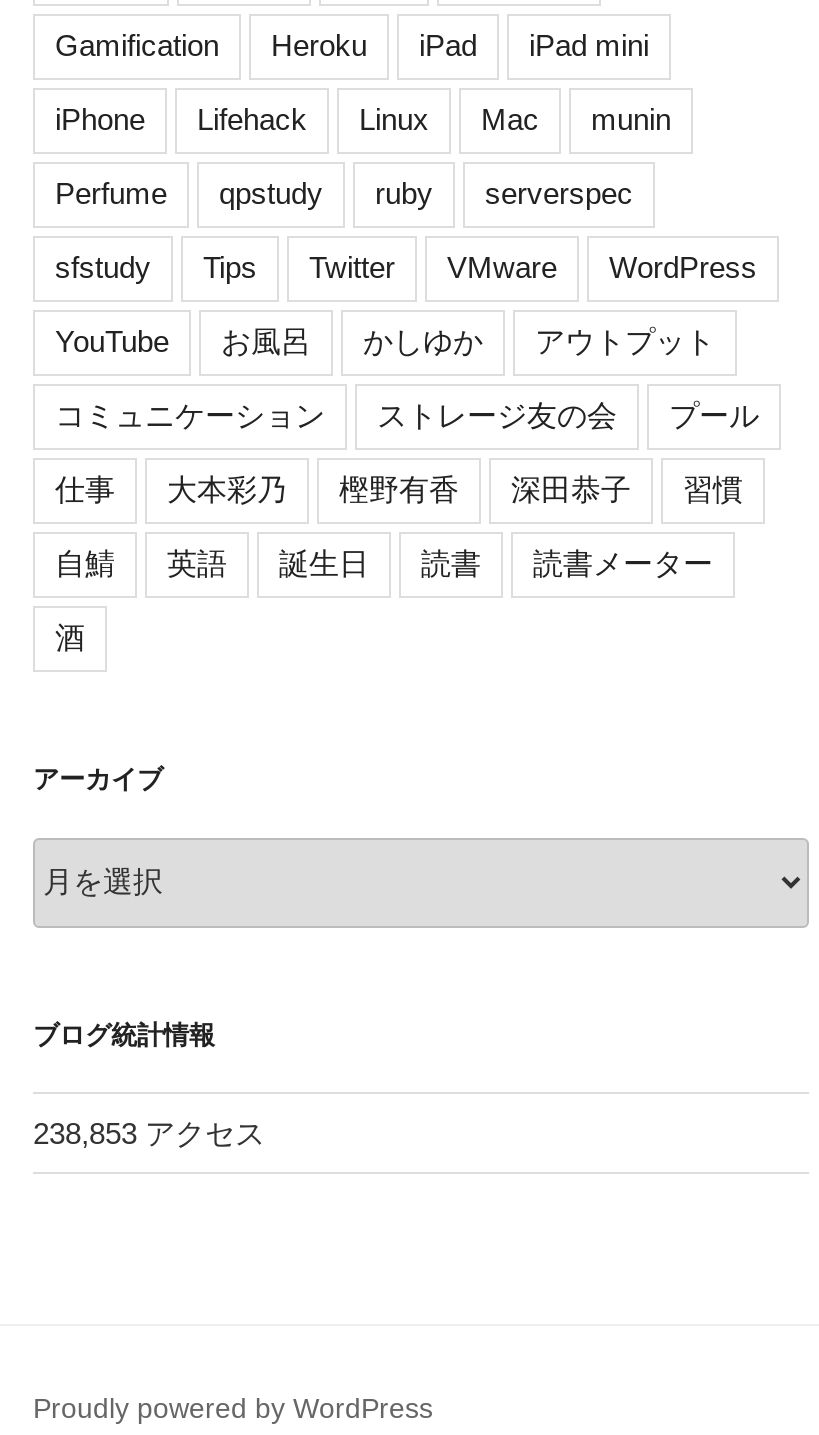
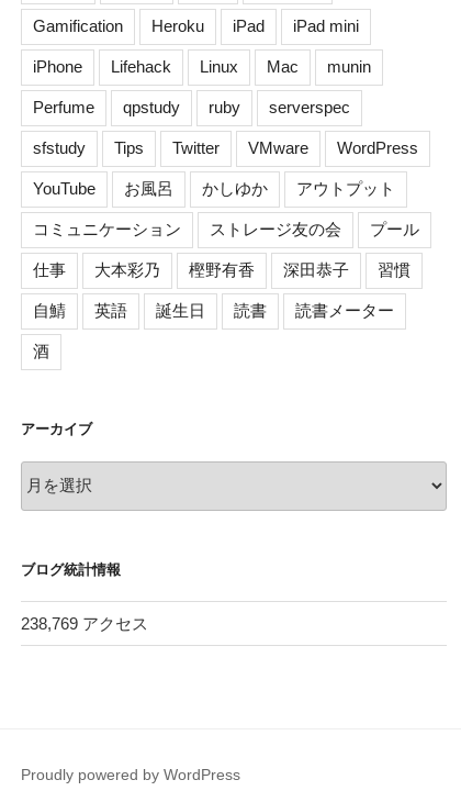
- 238,853 アクセス
+ 238,769 アクセス
